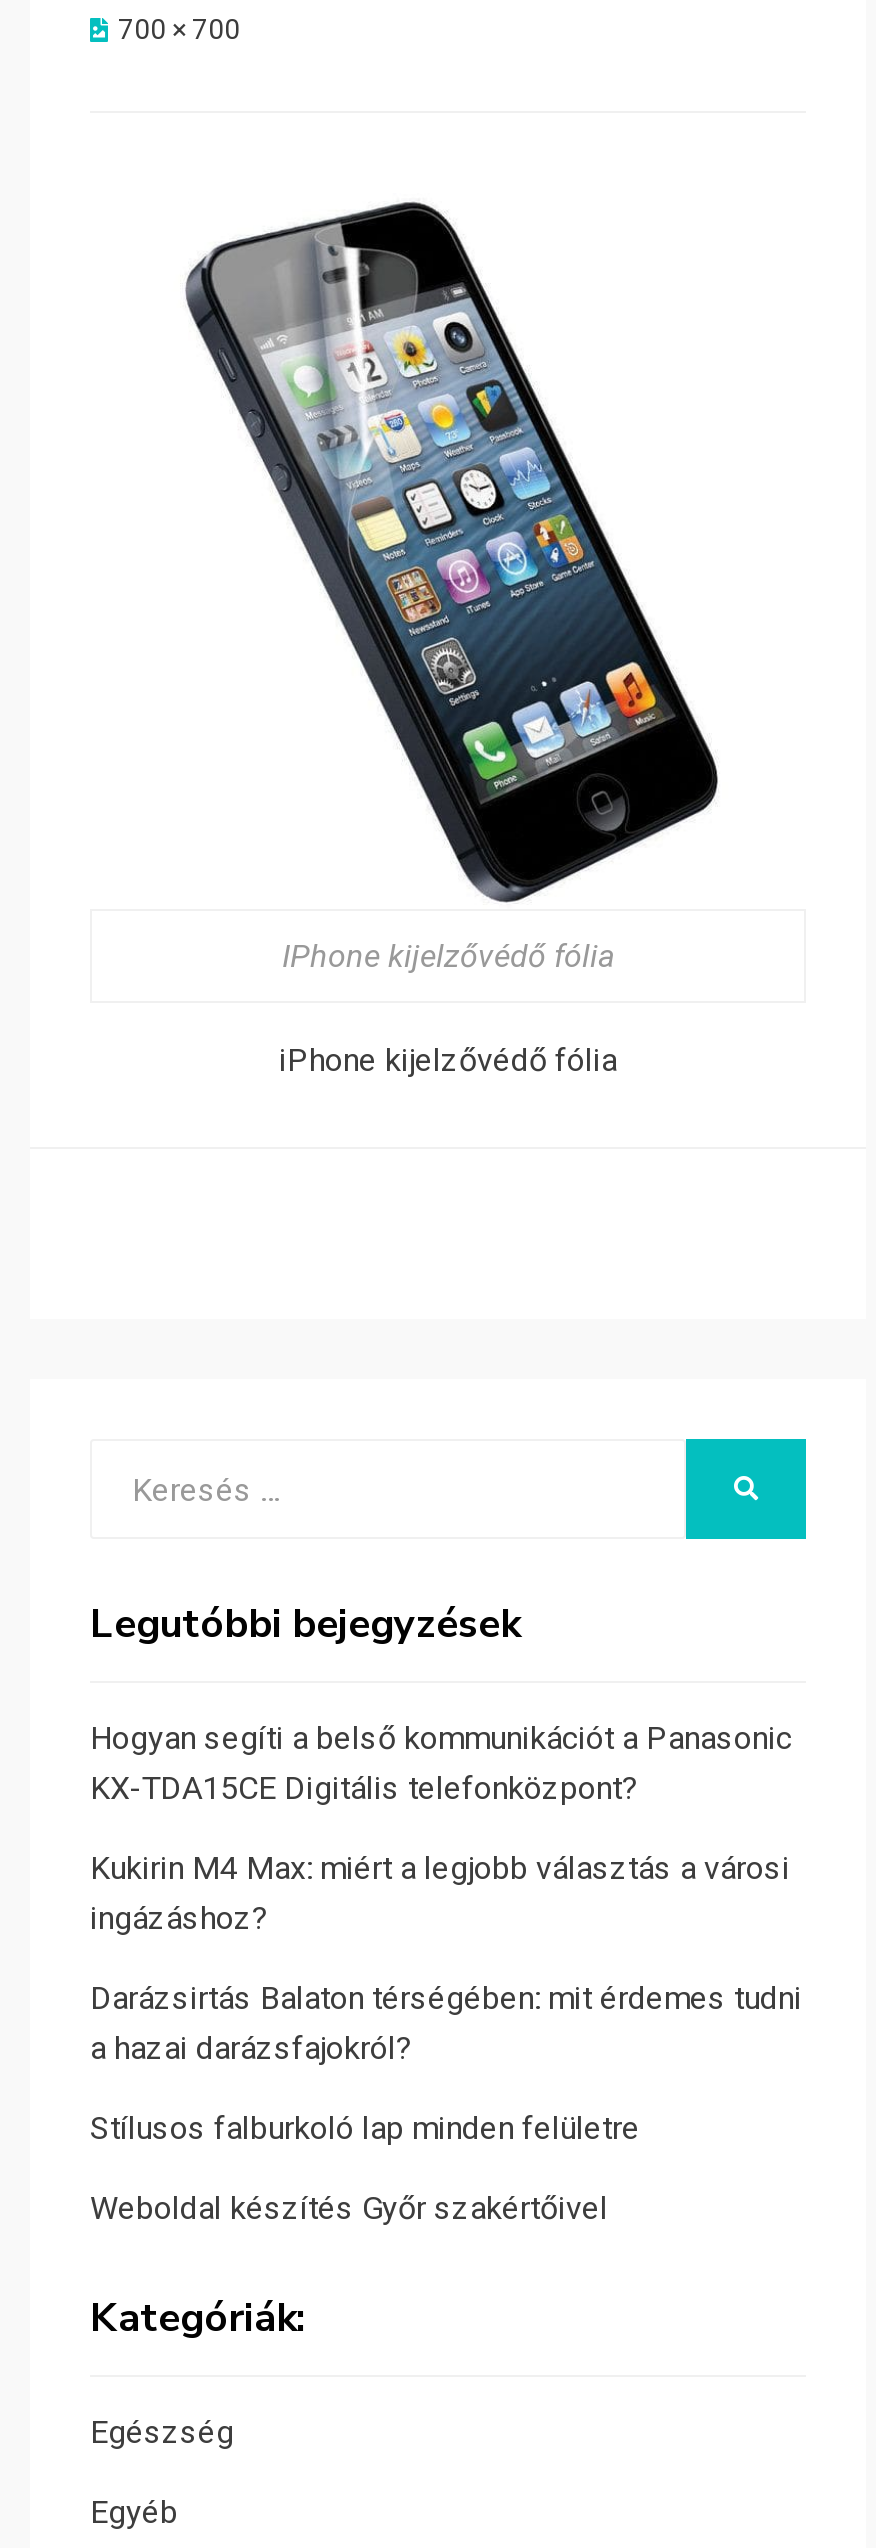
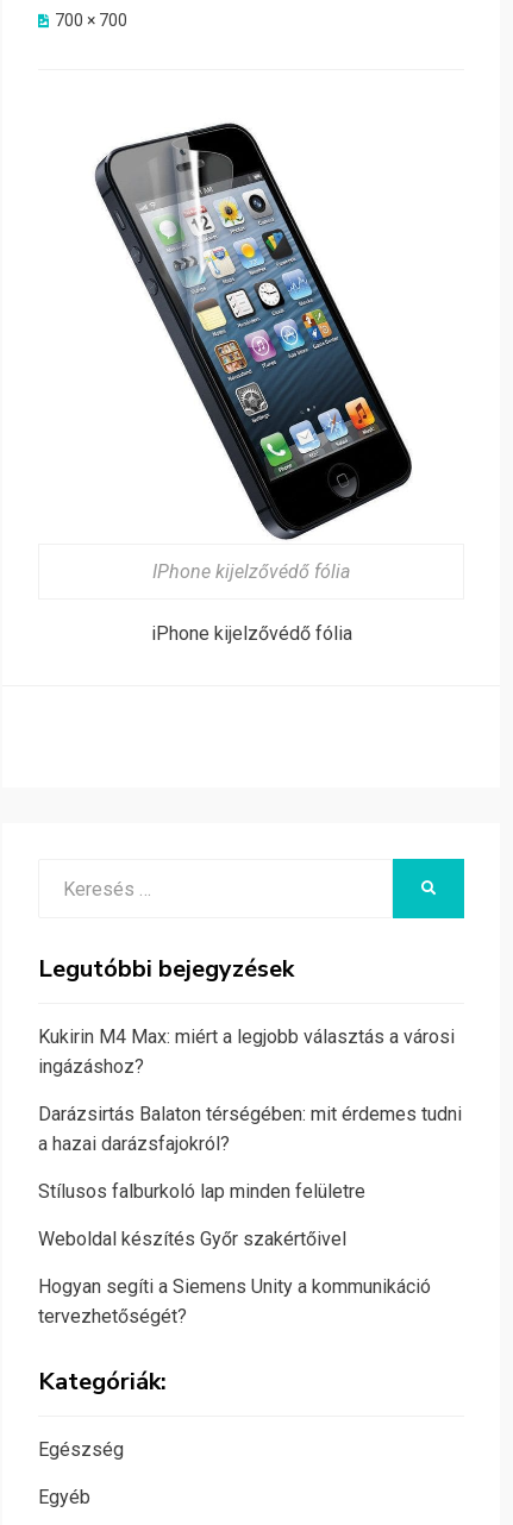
- Hogyan segíti a belső kommunikációt a Panasonic
- KX-TDA15CE Digitális telefonközpont?

moved up: Kukirin M4 Max: miért a legjobb választás a városi | ingázáshoz? | Darázsirtás Balaton térségében: mit érdemes tudni | a hazai darázsfajokról? | Stílusos falburkoló lap minden felületre | Weboldal készítés Győr szakértőivel

+ Hogyan segíti a Siemens Unity a kommunikáció
+ tervezhetőségét?
